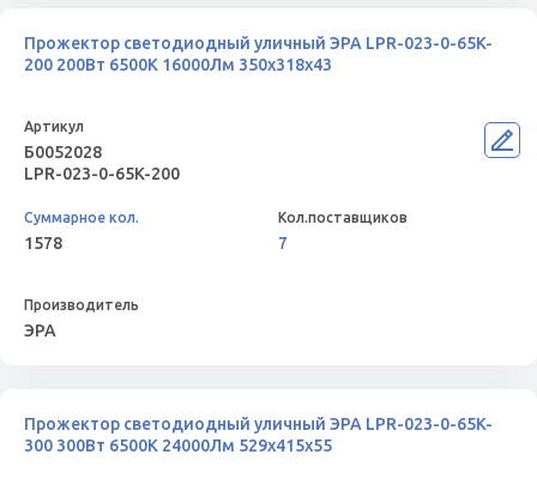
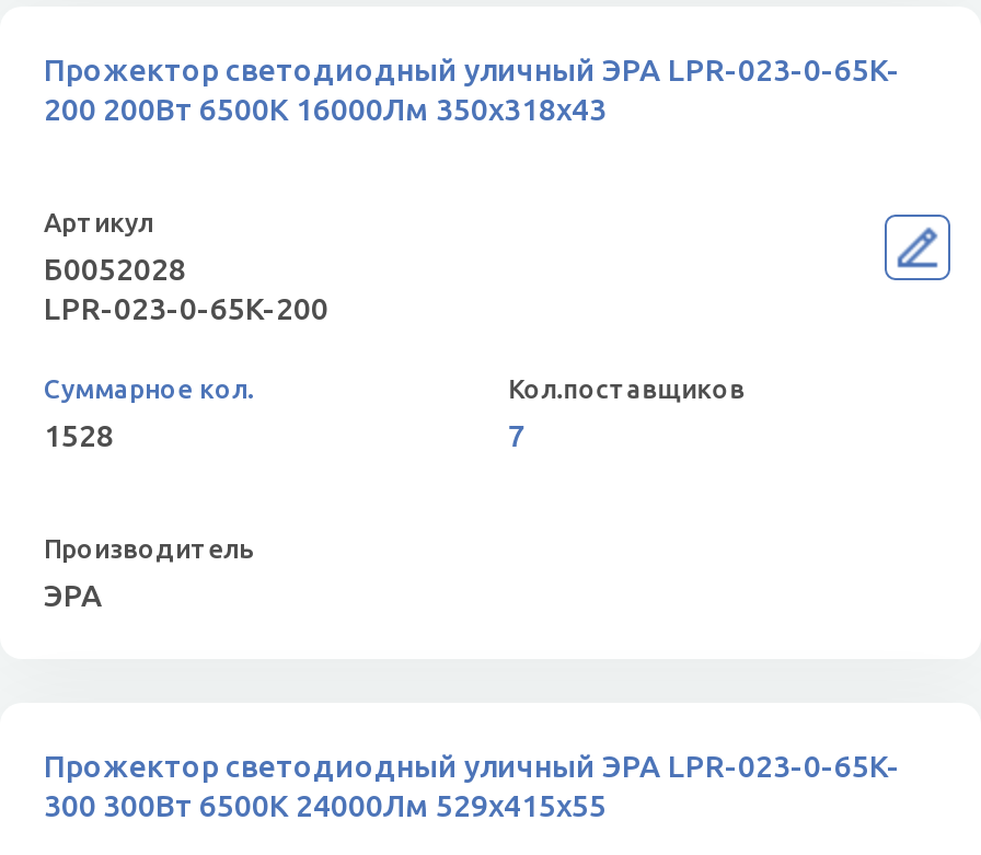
- 1578
+ 1528
